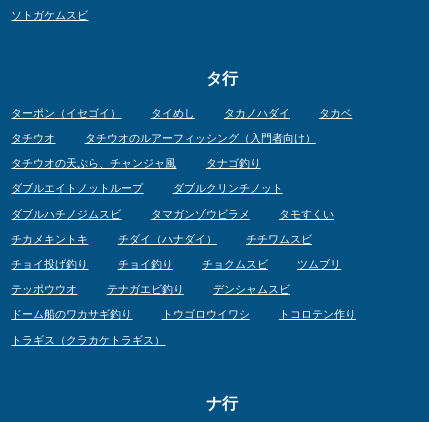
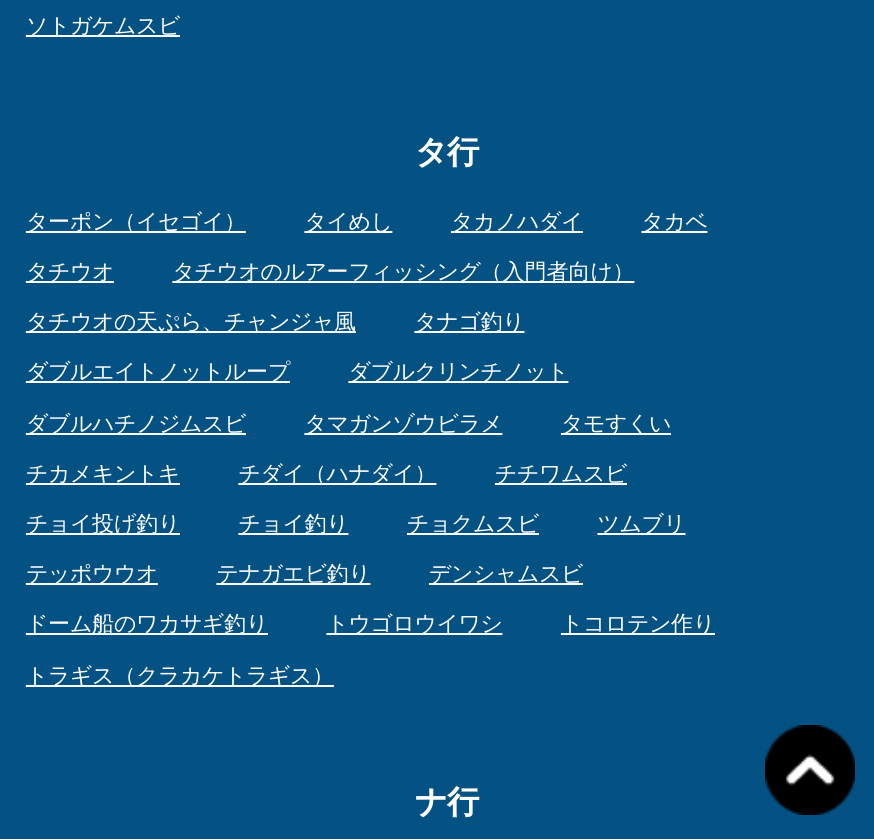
+ [image]
